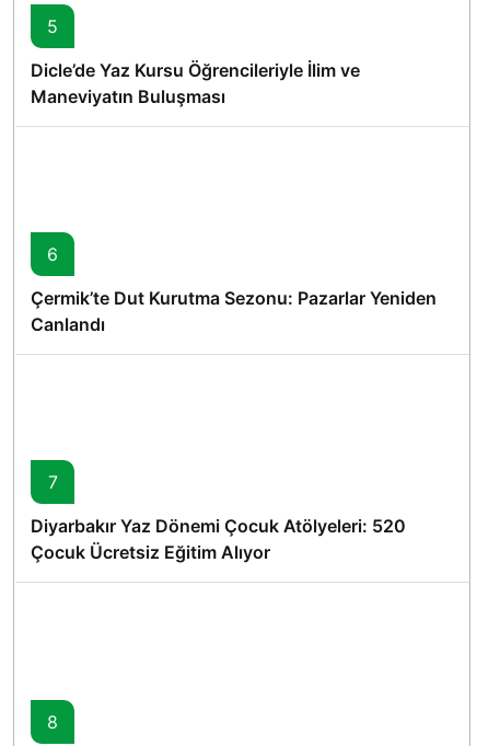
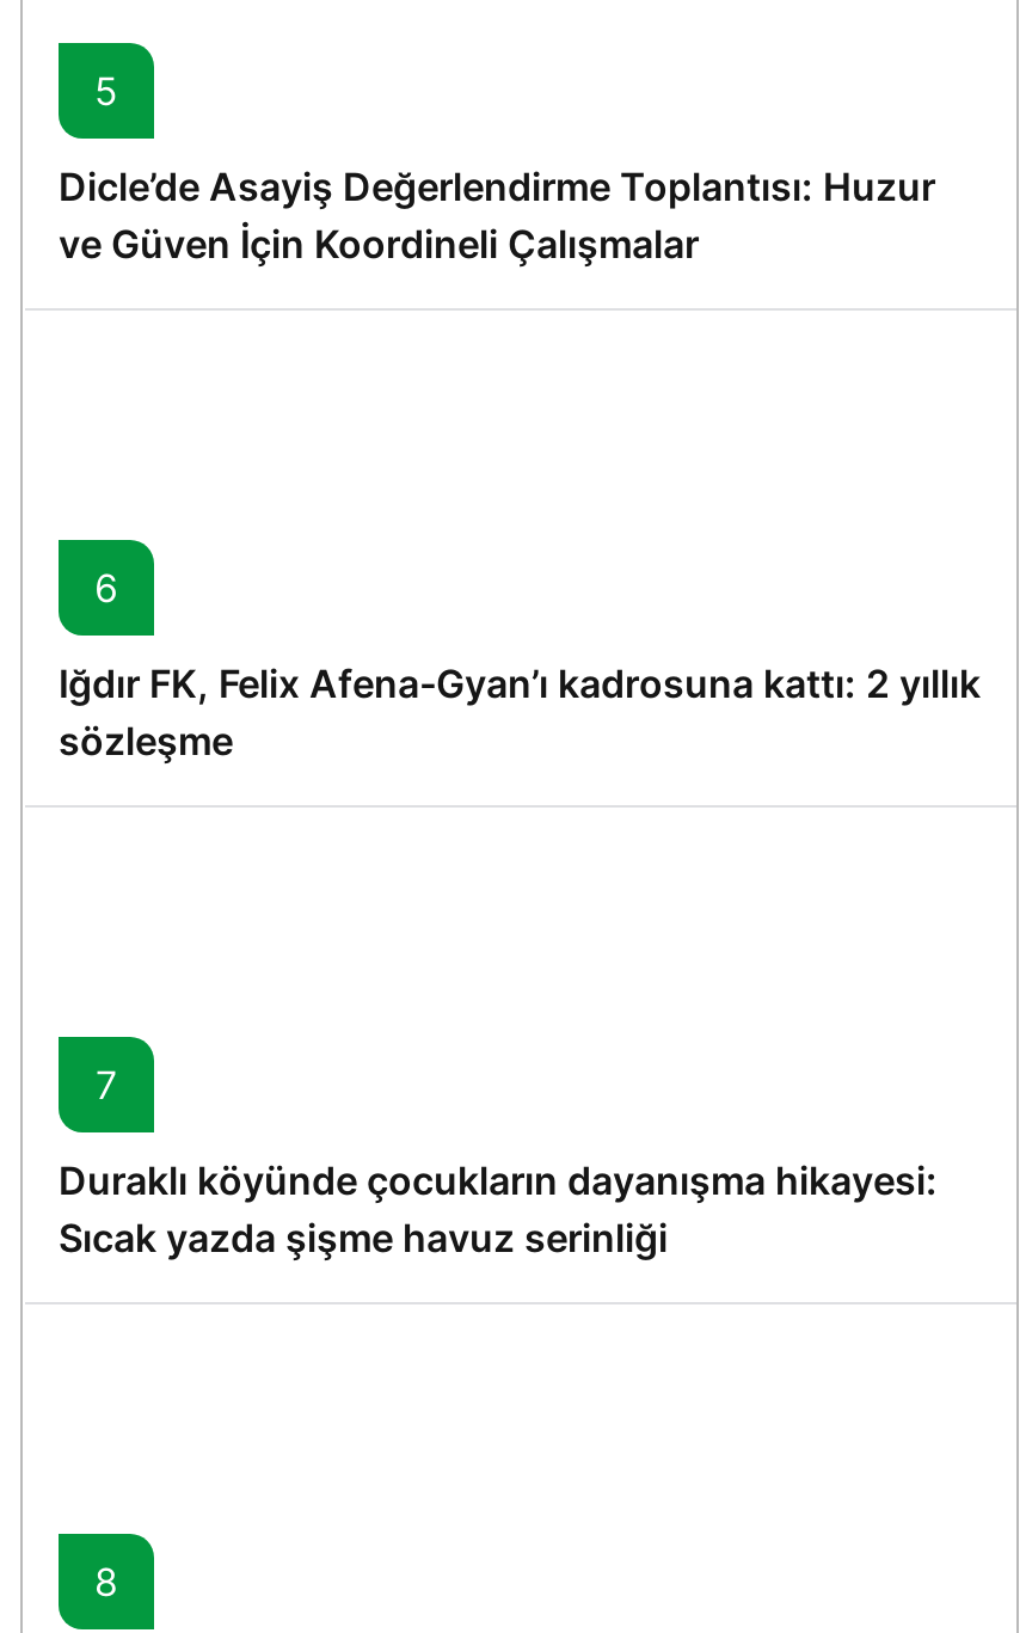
- Dicle’de Yaz Kursu Öğrencileriyle İlim ve
- Maneviyatın Buluşması
+ Dicle’de Asayiş Değerlendirme Toplantısı: Huzur
+ ve Güven İçin Koordineli Çalışmalar

- Çermik’te Dut Kurutma Sezonu: Pazarlar Yeniden
- Canlandı
+ Iğdır FK, Felix Afena-Gyan’ı kadrosuna kattı: 2 yıllık
+ sözleşme

- Diyarbakır Yaz Dönemi Çocuk Atölyeleri: 520
- Çocuk Ücretsiz Eğitim Alıyor
+ Duraklı köyünde çocukların dayanışma hikayesi:
+ Sıcak yazda şişme havuz serinliği
